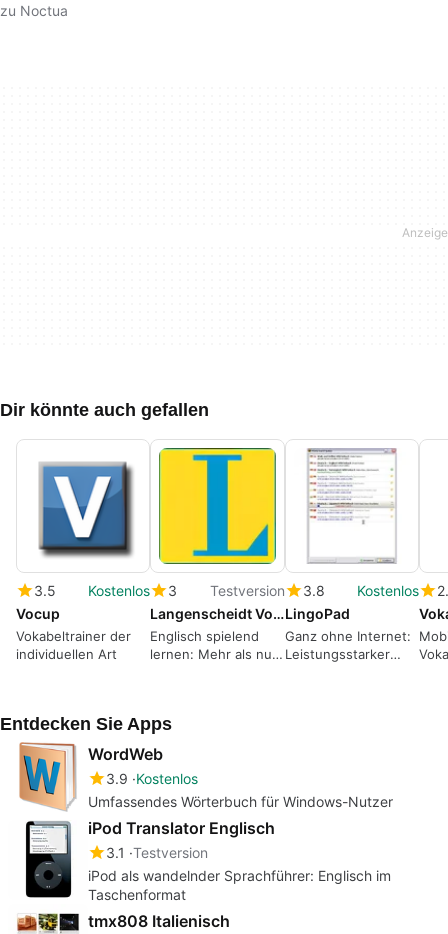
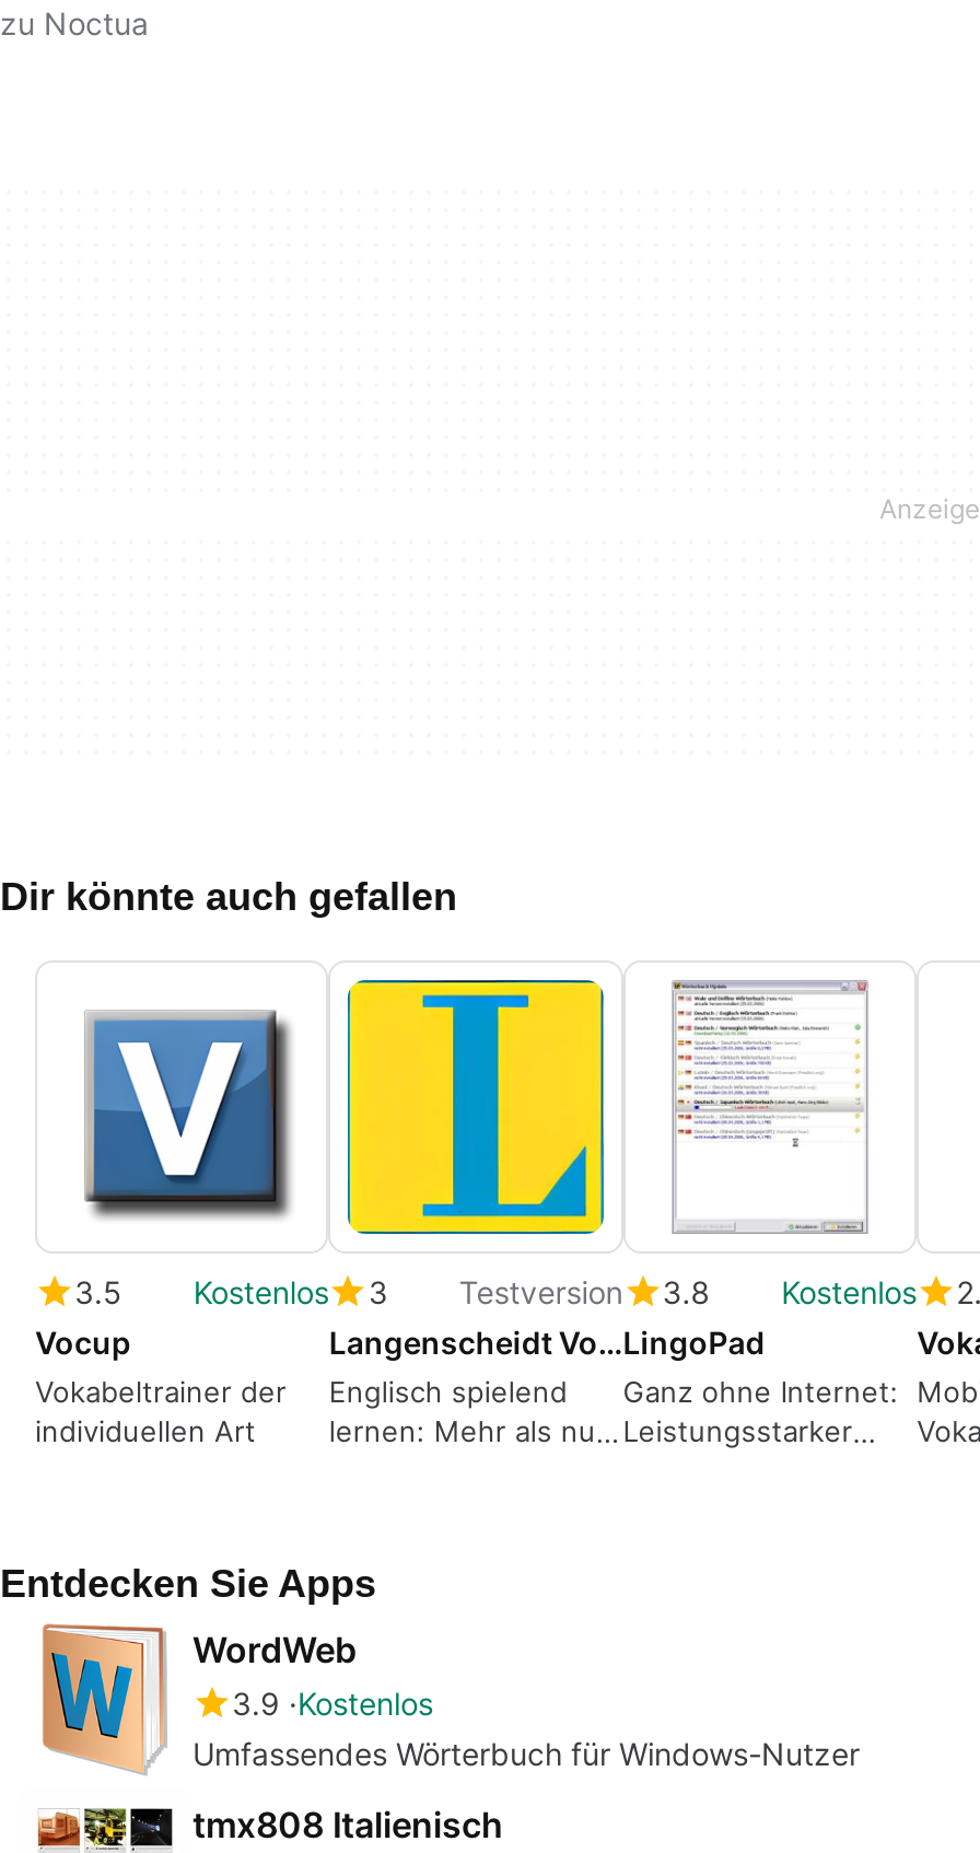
- [image]
- iPod Translator Englisch
- 3.1 Testversion
- iPod als wandelnder Sprachführer: Englisch im
- Taschenformat
